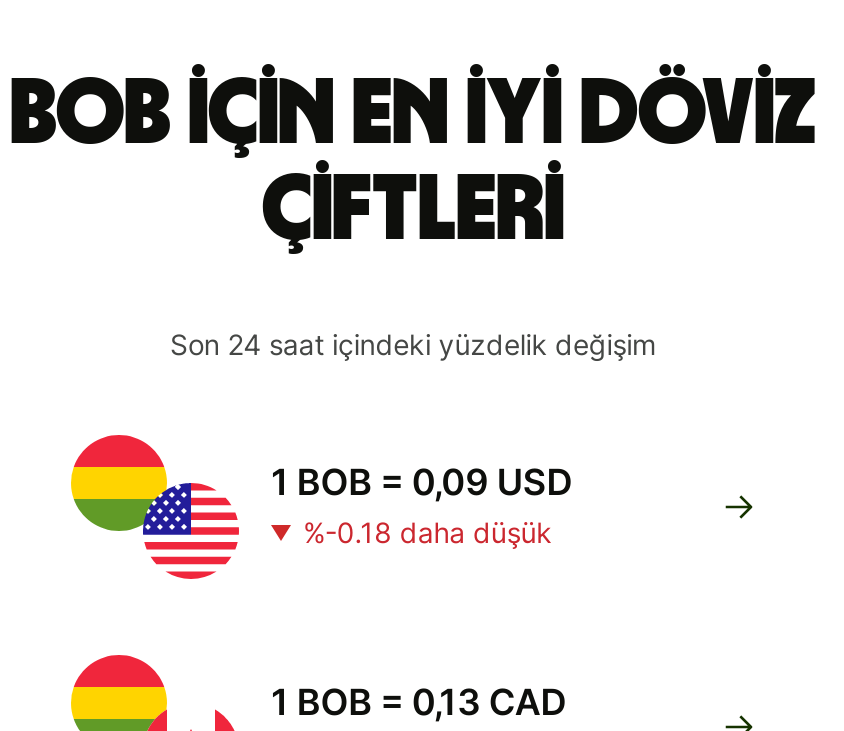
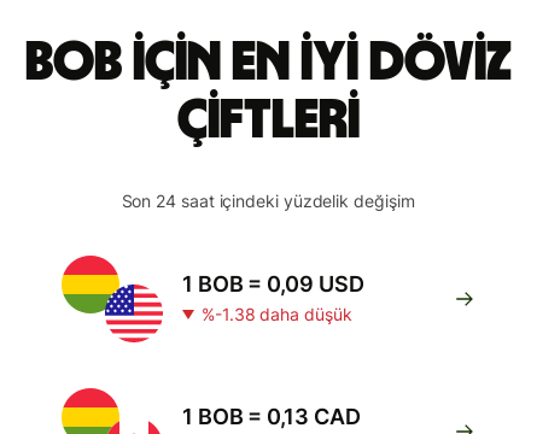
- %-0.18 daha düşük
+ %-1.38 daha düşük
